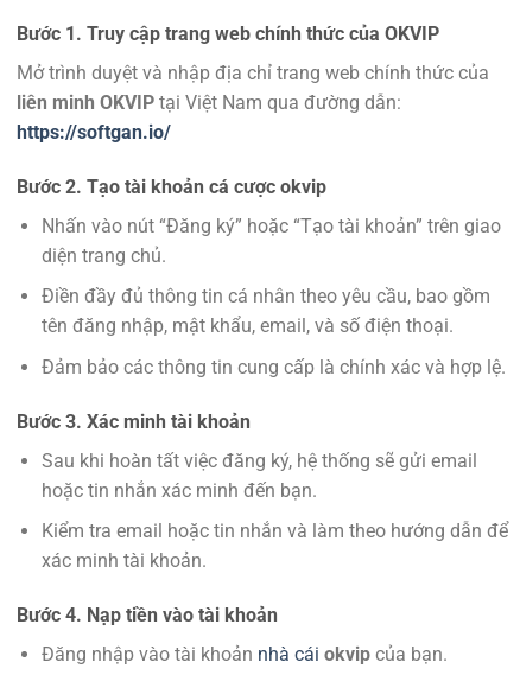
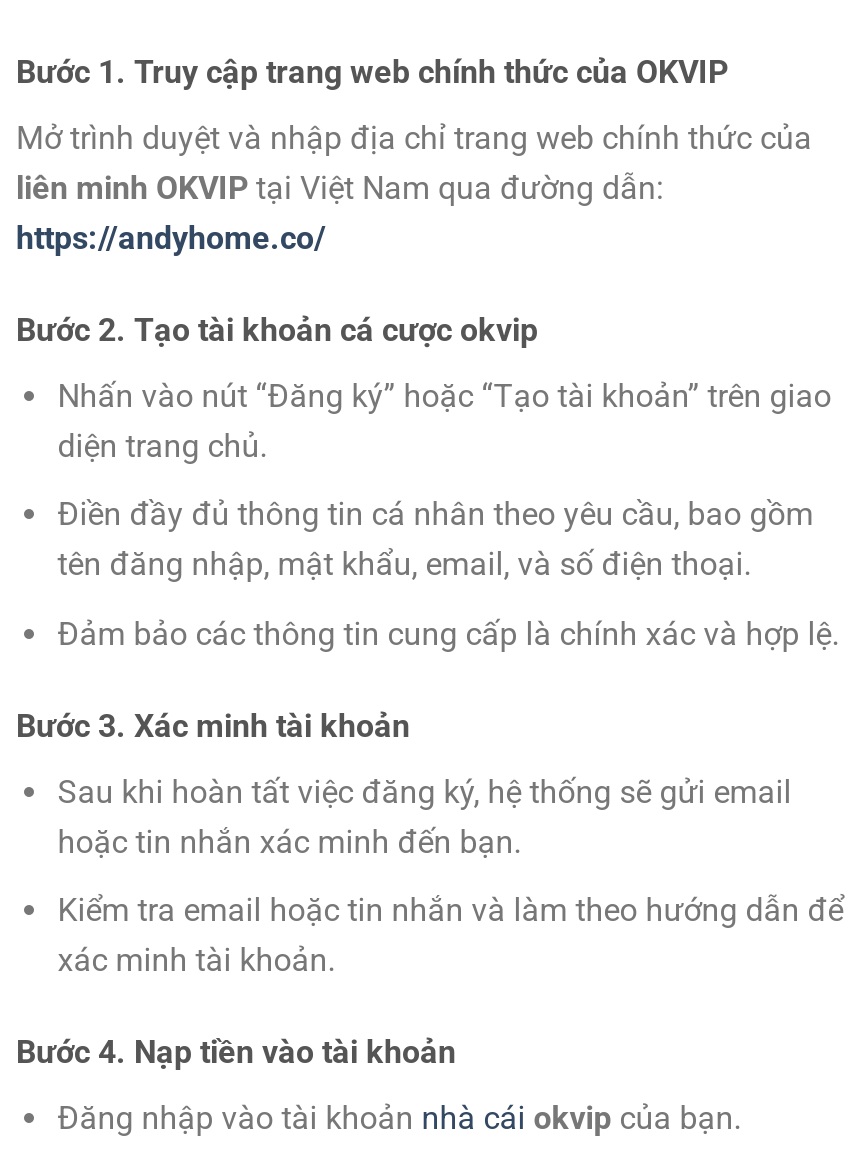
- https://softgan.io/
+ https://andyhome.co/
